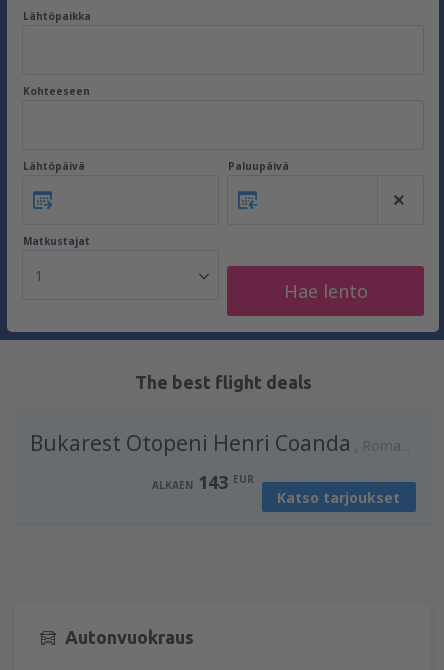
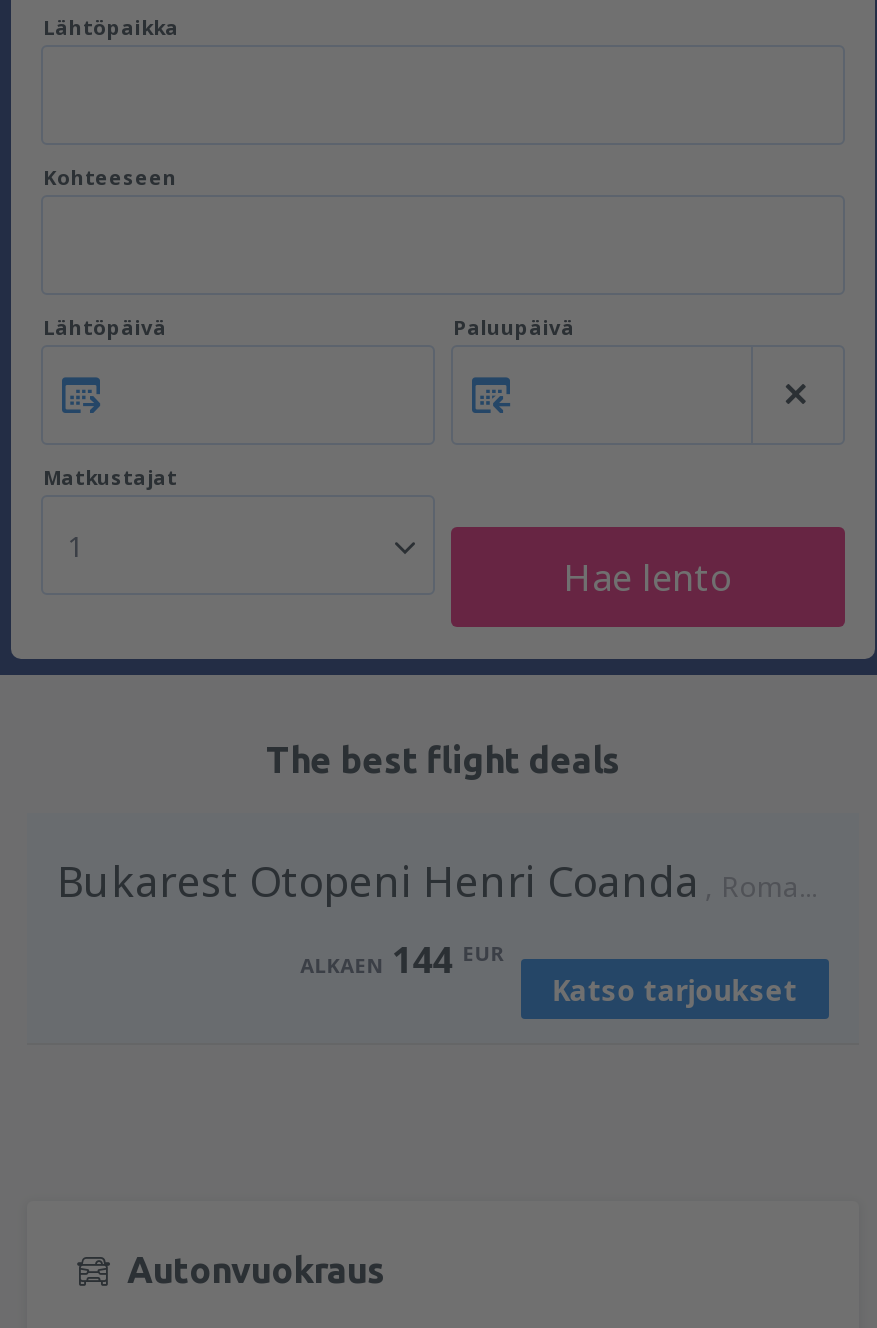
- ALKAEN 143 EUR
+ ALKAEN 144 EUR
